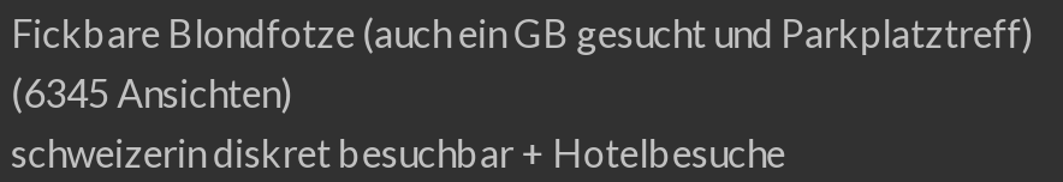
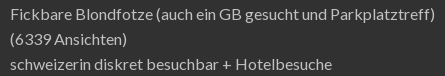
- (6345 Ansichten)
+ (6339 Ansichten)
